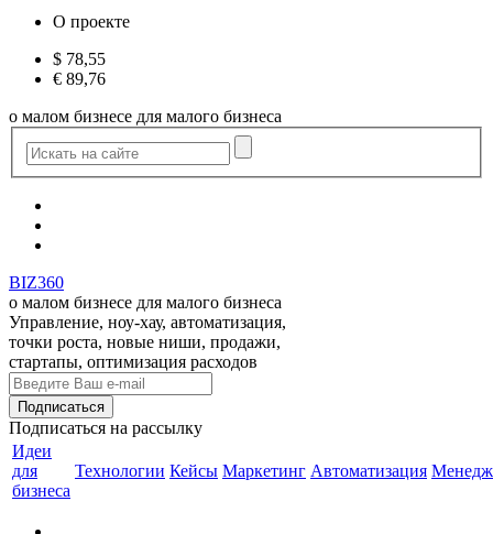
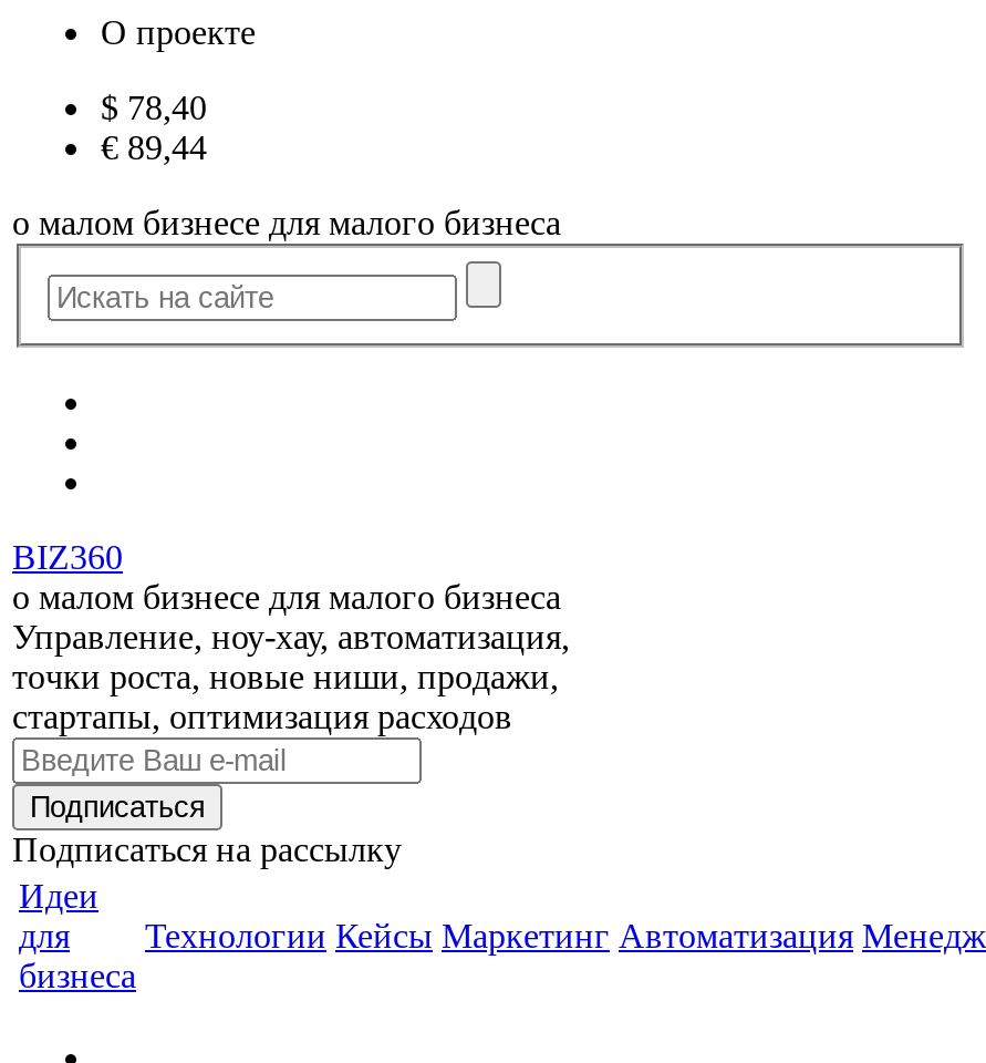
- $78,55
+ $78,40

- €89,76
+ €89,44
